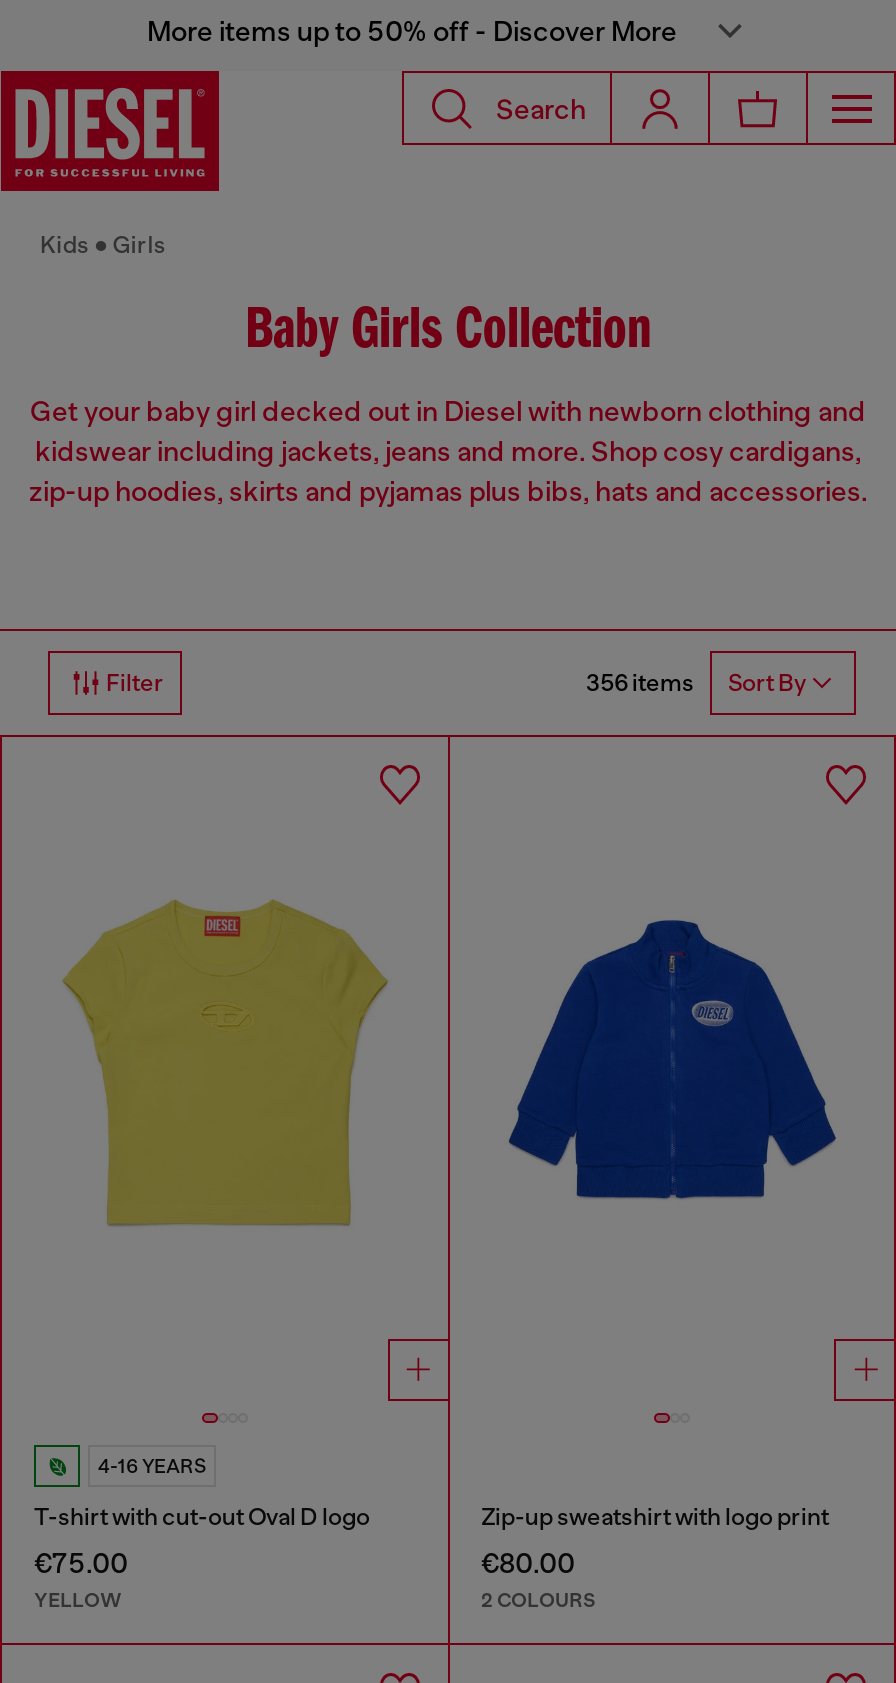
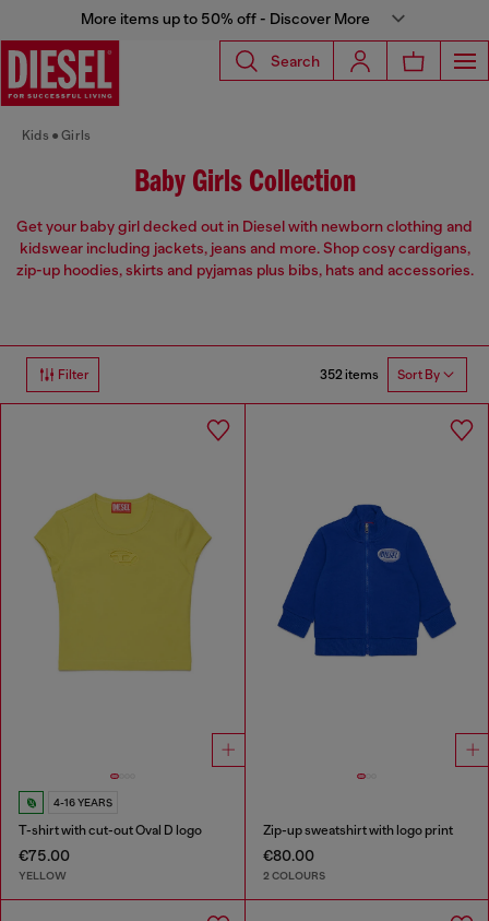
- 356 items Sort By
+ 352 items Sort By
